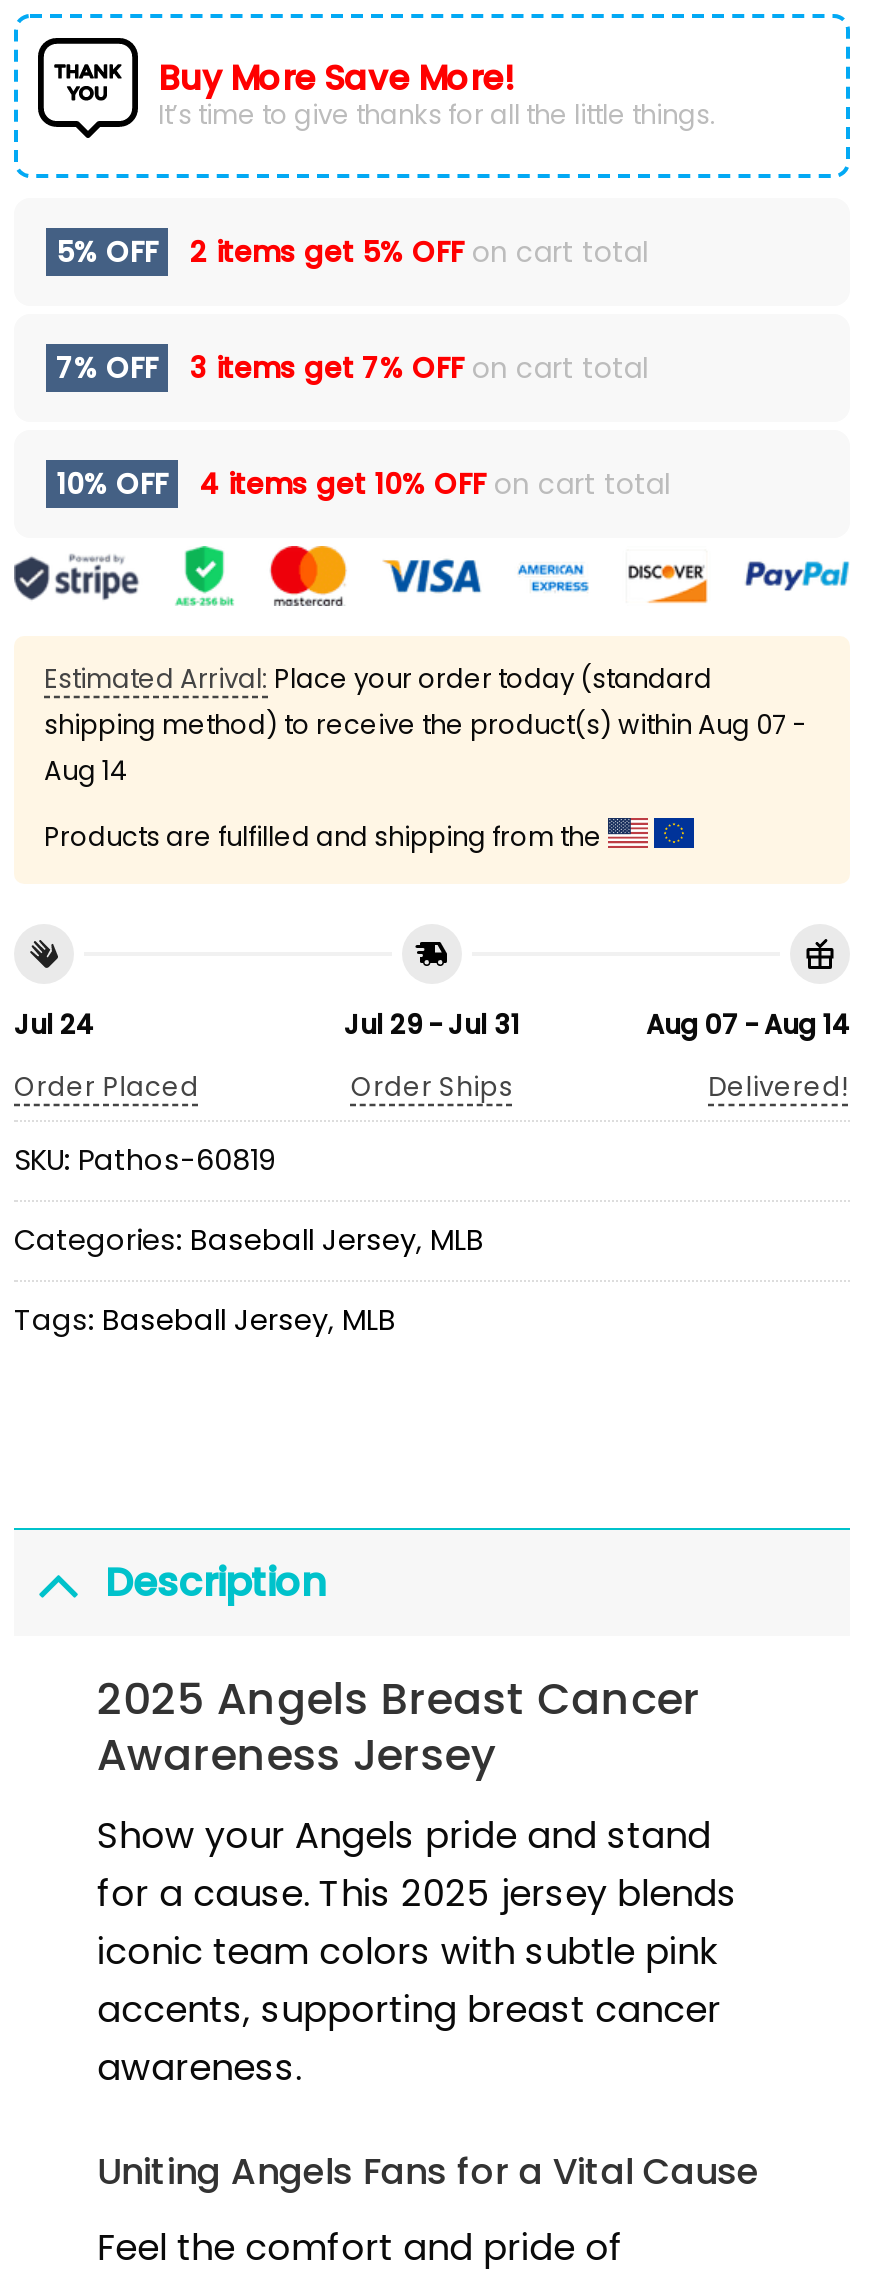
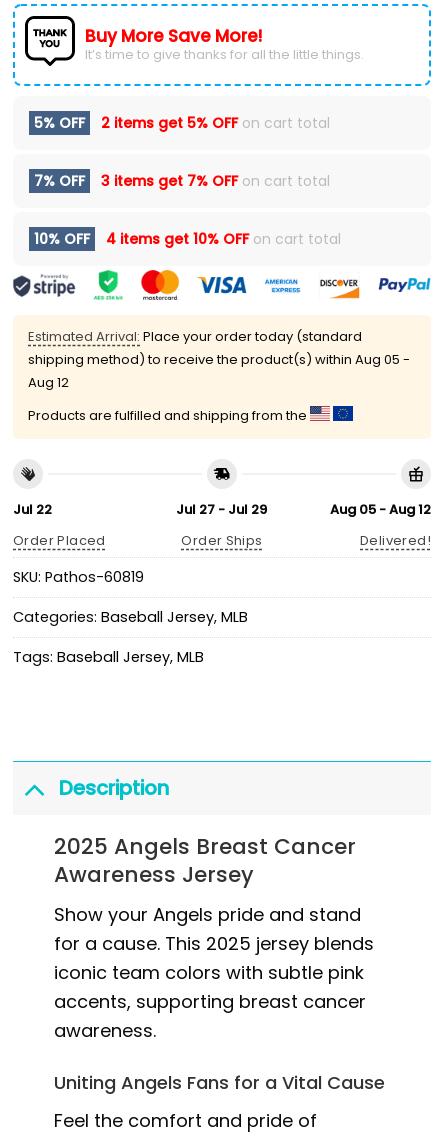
- shipping method) to receive the product(s) within Aug 07 -
+ shipping method) to receive the product(s) within Aug 05 -

- Aug 14
+ Aug 12

- Jul 24
+ Jul 22

- Jul 29 - Jul 31
+ Jul 27 - Jul 29

- Aug 07 - Aug 14
+ Aug 05 - Aug 12
